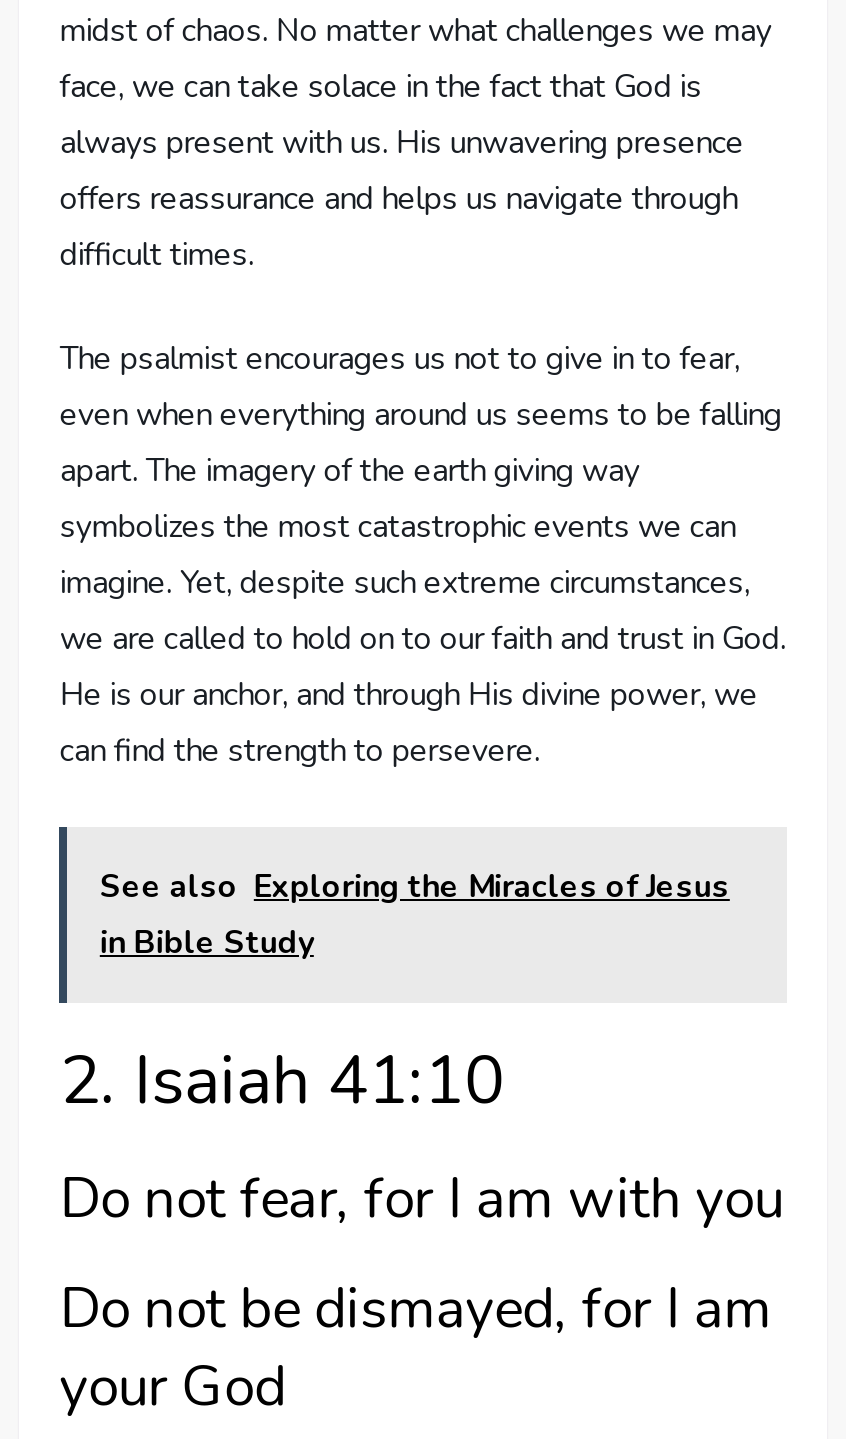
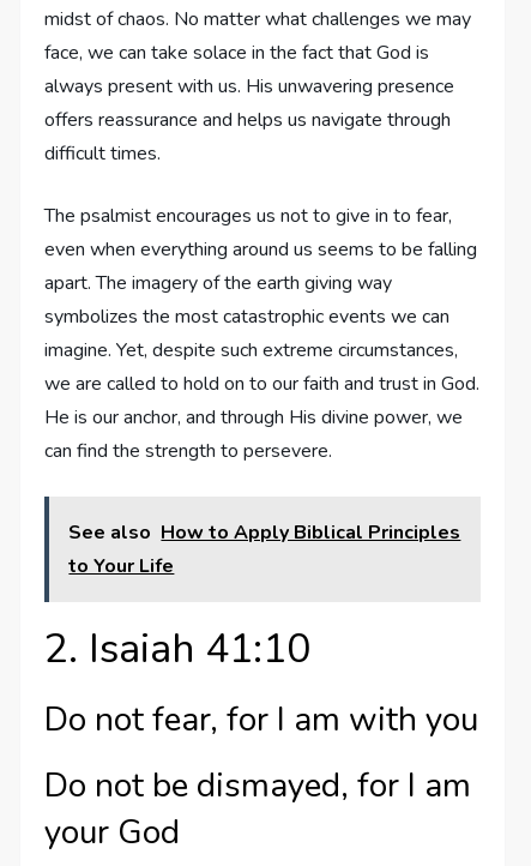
- See also Exploring the Miracles of Jesus
- in Bible Study
+ See also How to Apply Biblical Principles
+ to Your Life
